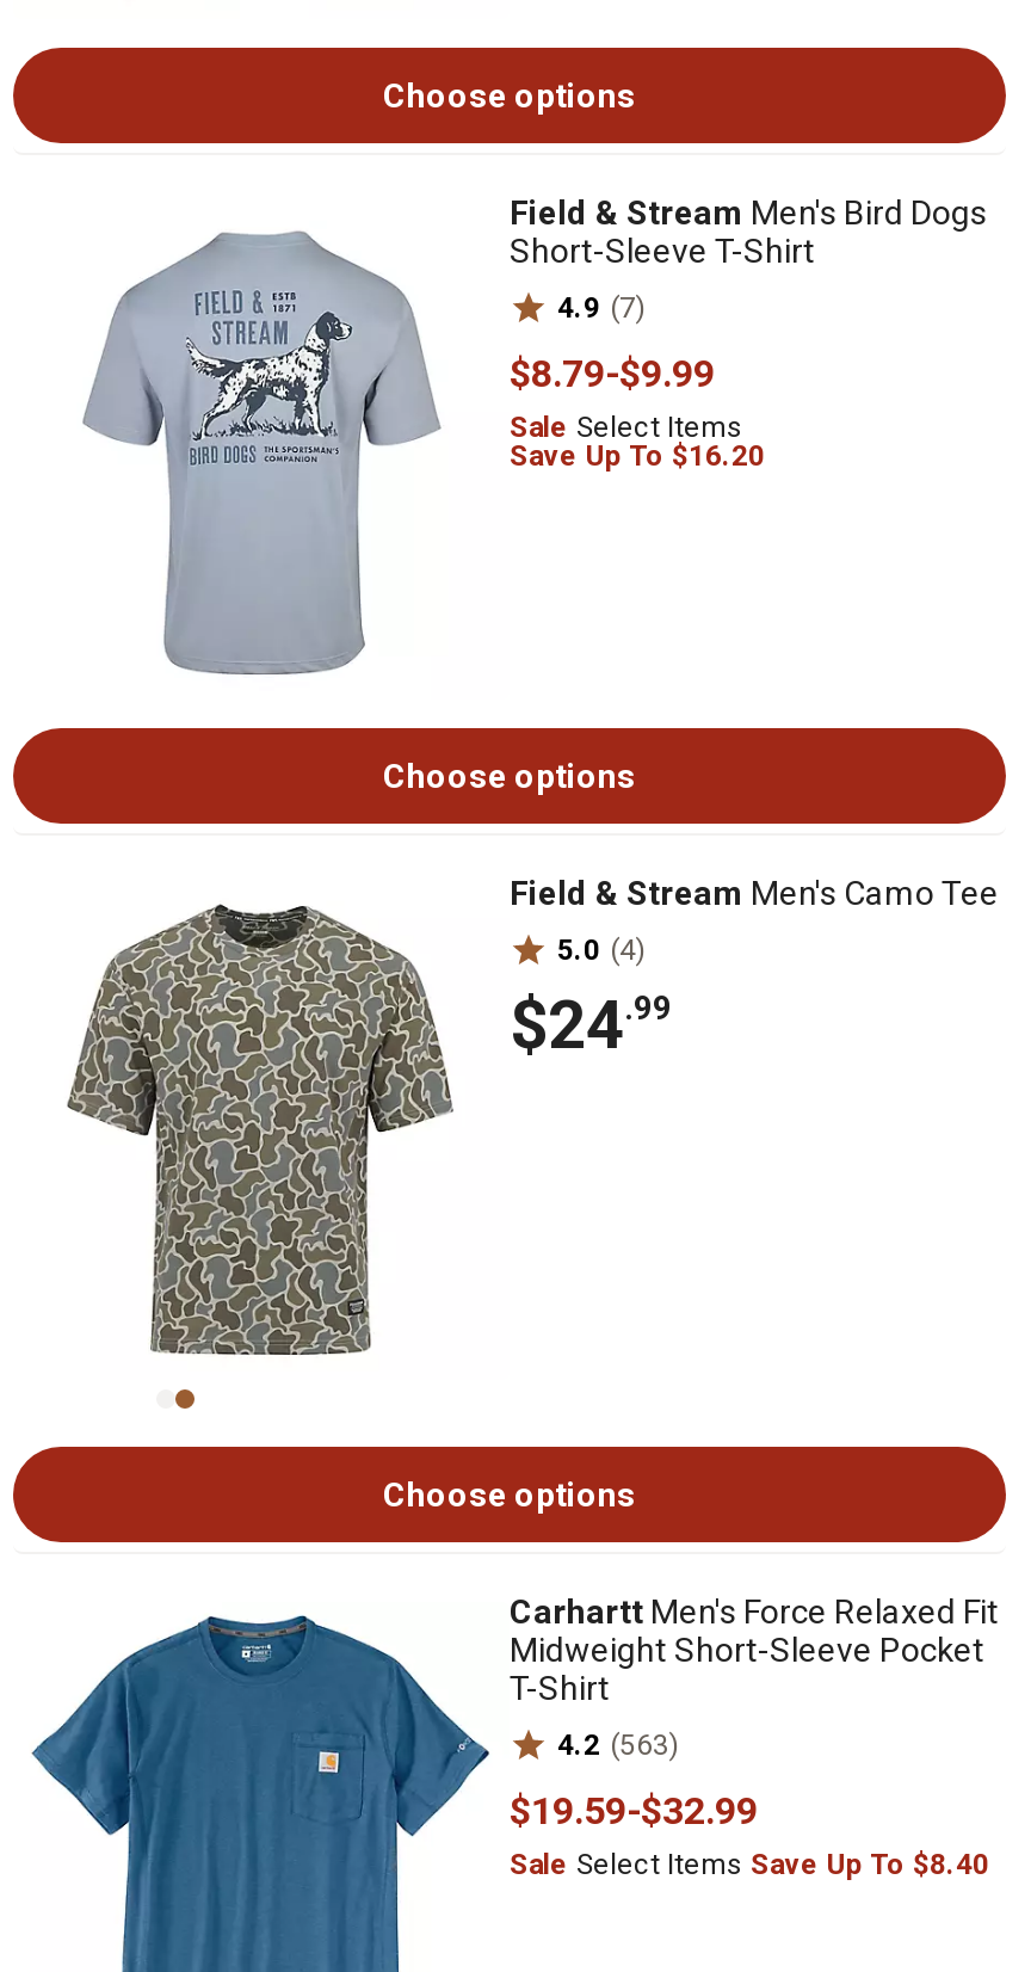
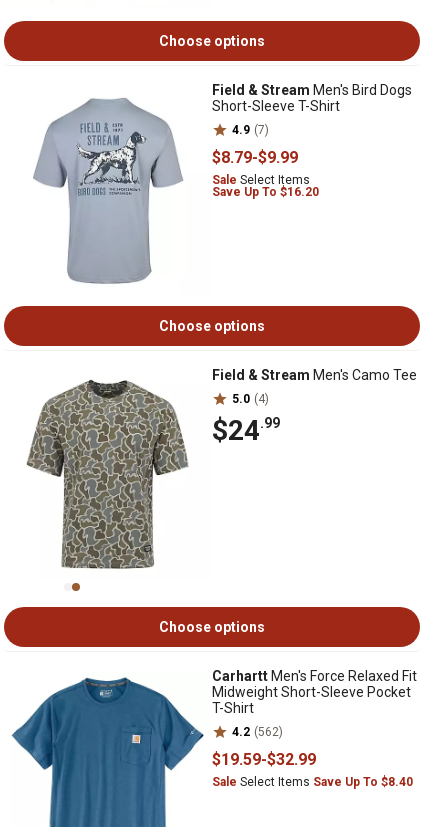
- 4.2 (563)
+ 4.2 (562)
